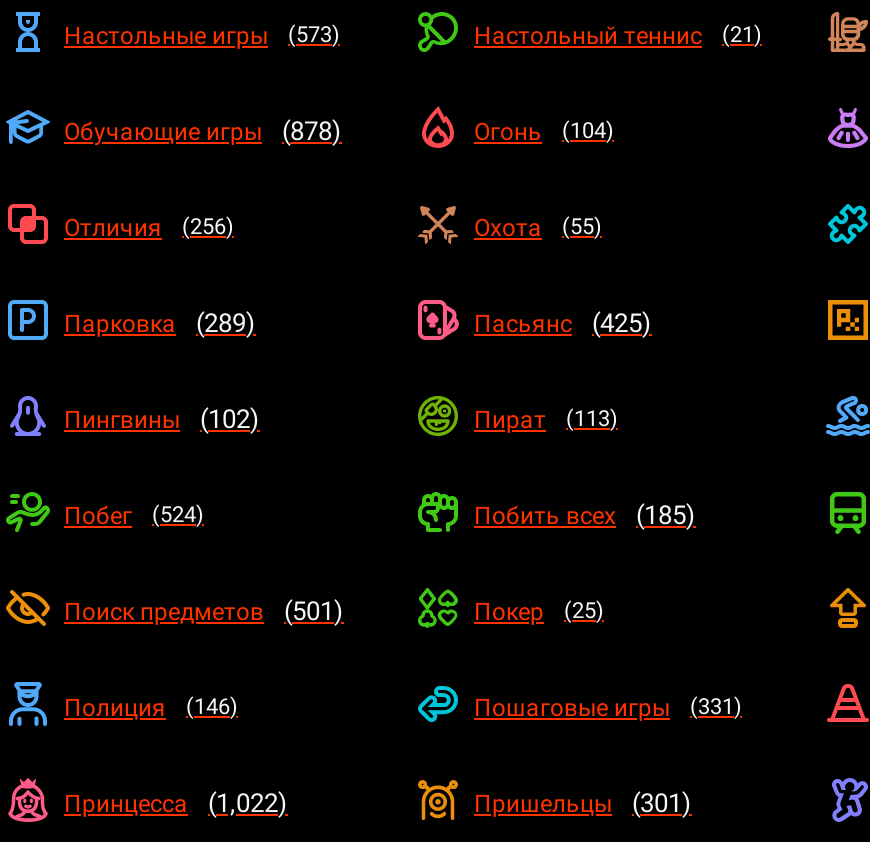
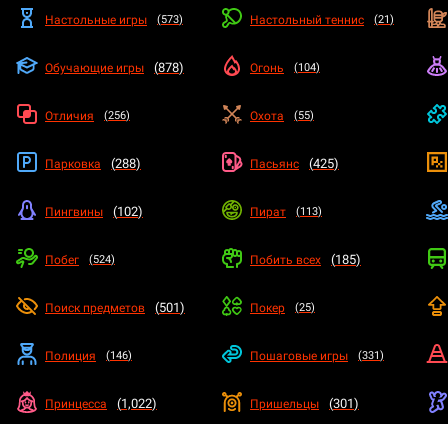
- Парковка 289
+ Парковка 288
